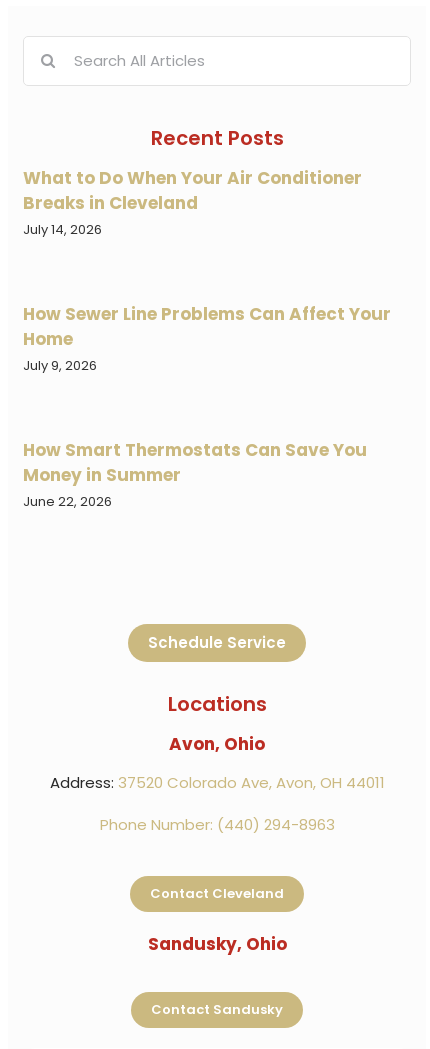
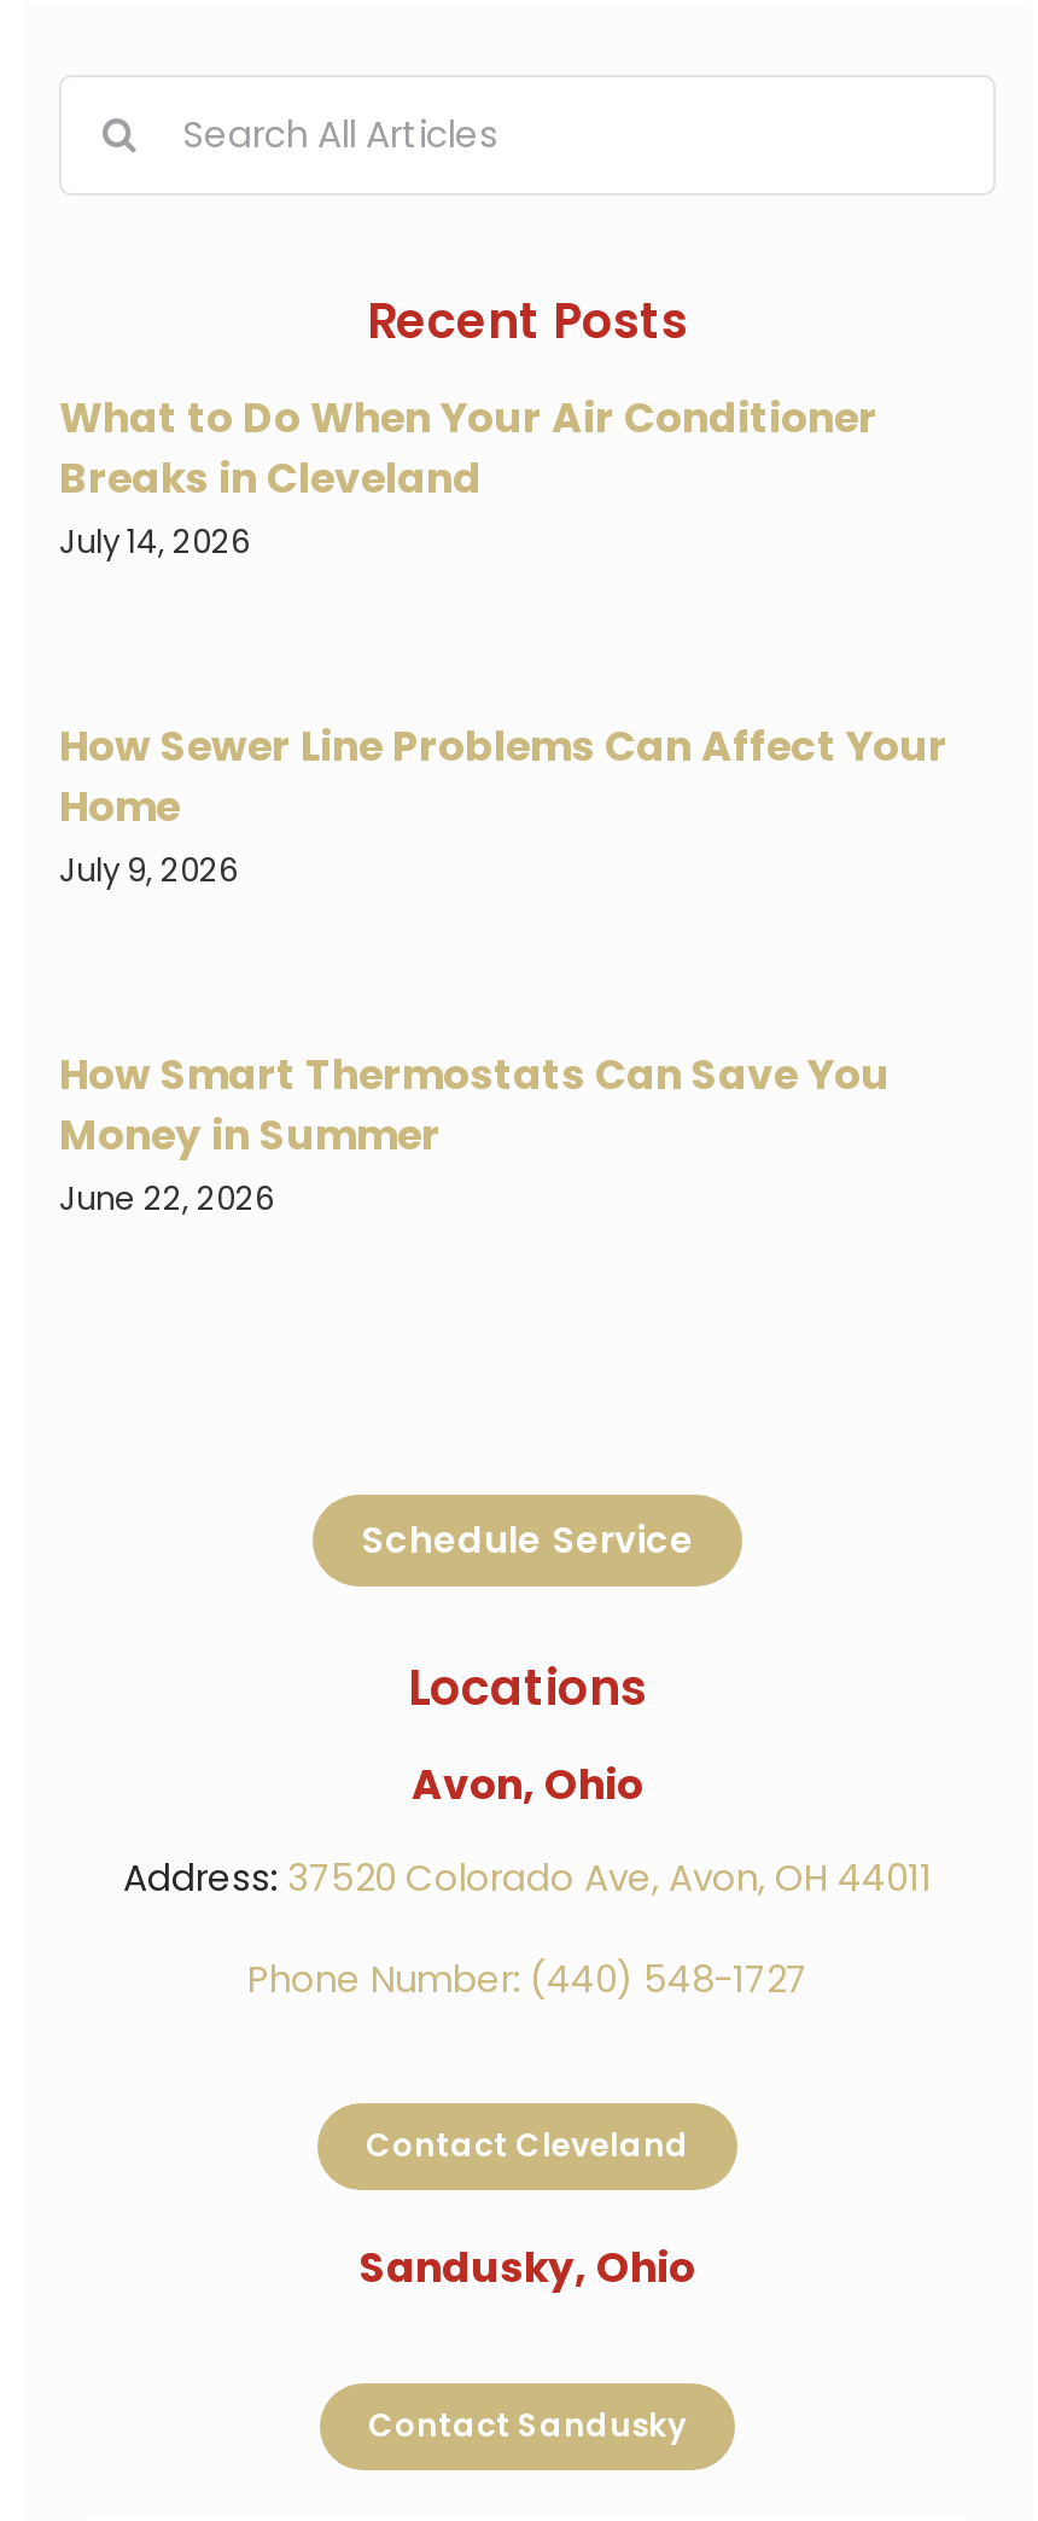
- Phone Number: (440) 294-8963
+ Phone Number: (440) 548-1727
